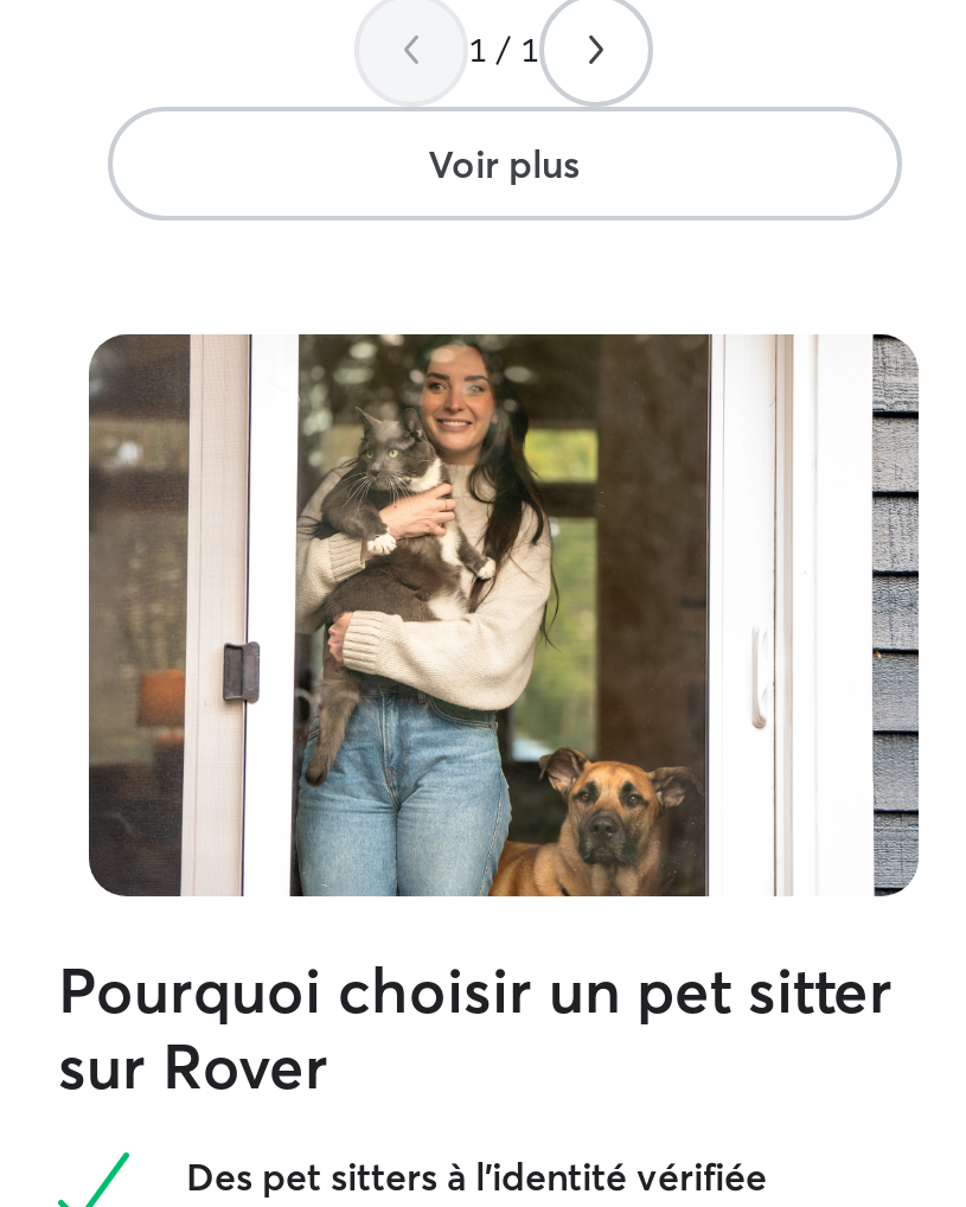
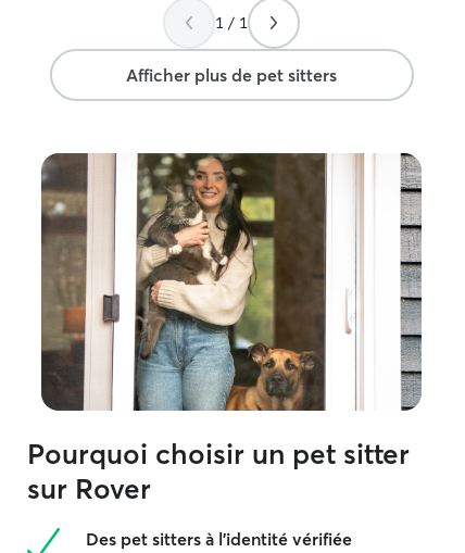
- Voir plus
+ Afficher plus de pet sitters
